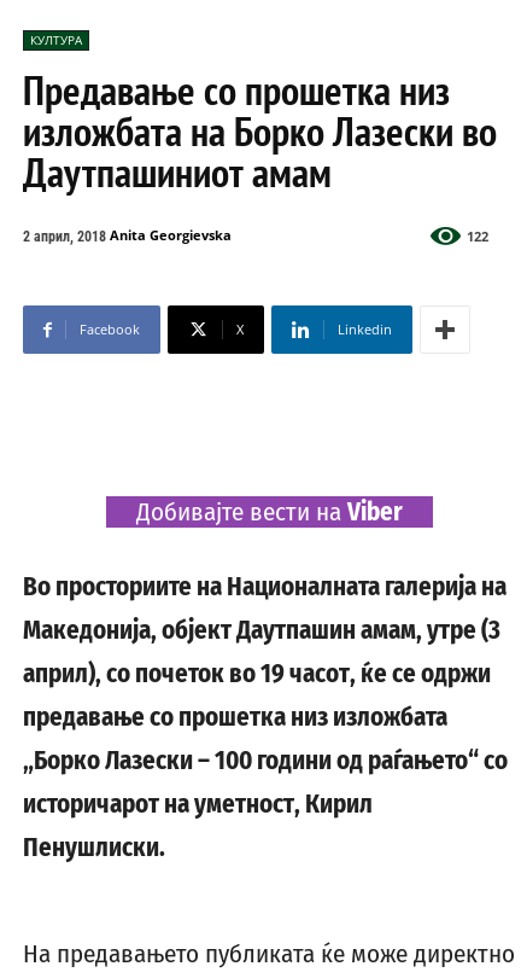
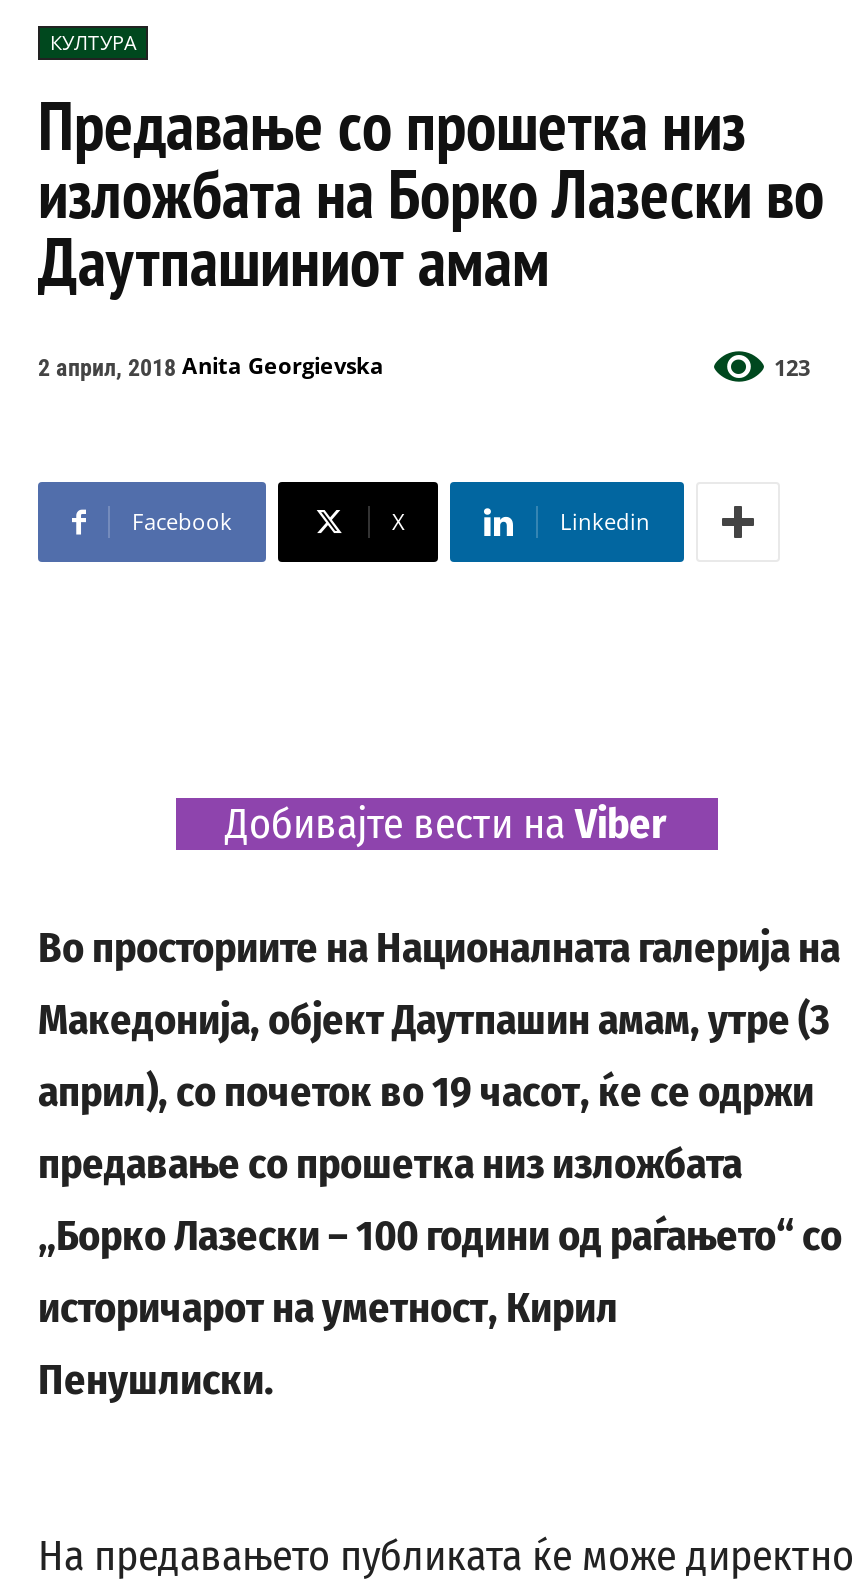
- 122
+ 123
